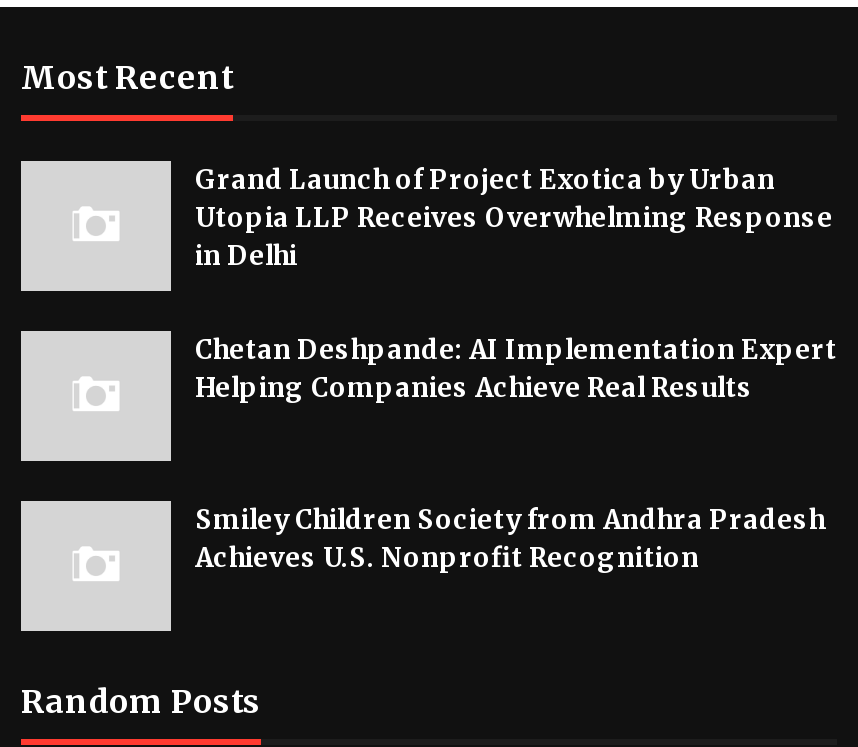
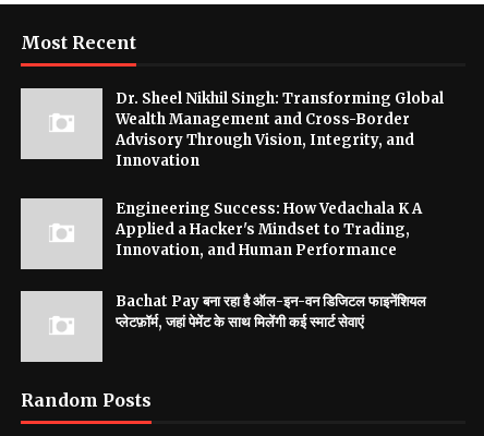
- Grand Launch of Project Exotica by Urban
- Utopia LLP Receives Overwhelming Response
- in Delhi
+ Dr. Sheel Nikhil Singh: Transforming Global
+ Wealth Management and Cross-Border
+ Advisory Through Vision, Integrity, and
+ Innovation

- Chetan Deshpande: AI Implementation Expert
- Helping Companies Achieve Real Results
+ Engineering Success: How Vedachala K A
+ Applied a Hacker's Mindset to Trading,
+ Innovation, and Human Performance

- Smiley Children Society from Andhra Pradesh
- Achieves U.S. Nonprofit Recognition
+ Bachat Pay बना रहा है ऑल-इन-वन डिजिटल फाइनेंशियल
+ प्लेटफ़ॉर्म, जहां पेमेंट के साथ मिलेंगी कई स्मार्ट सेवाएं
